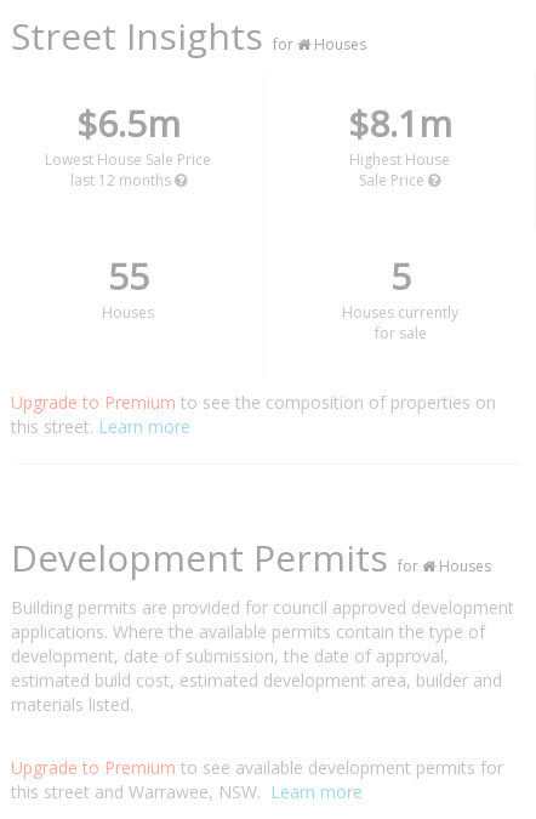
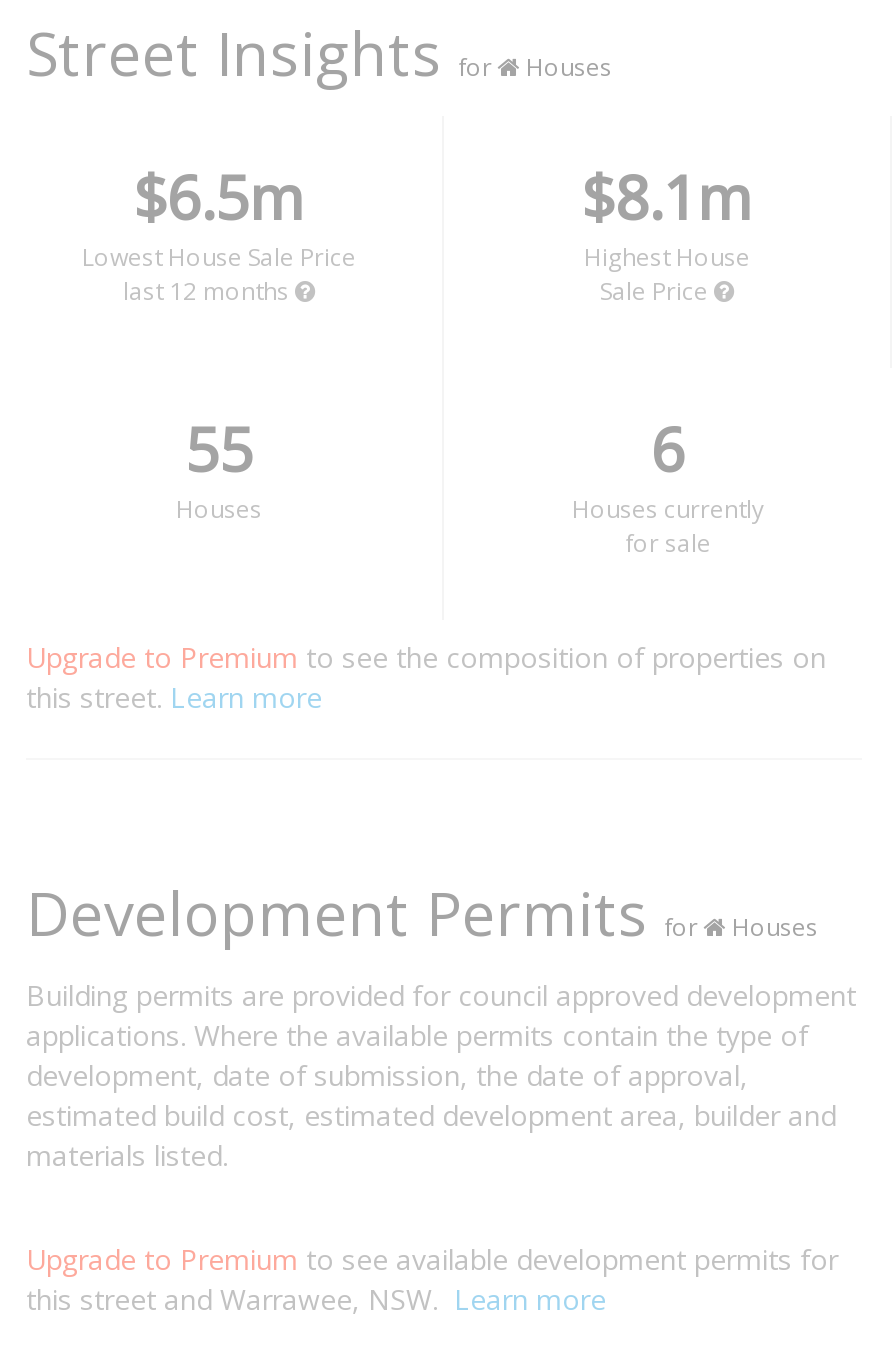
- 5
+ 6
